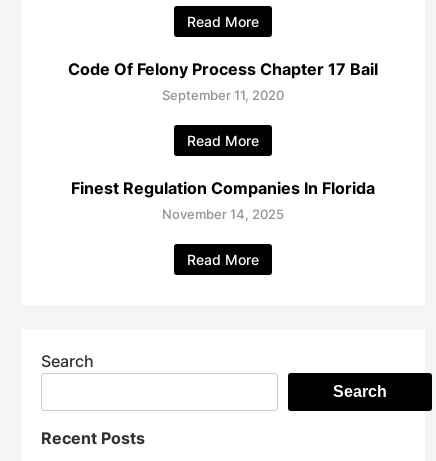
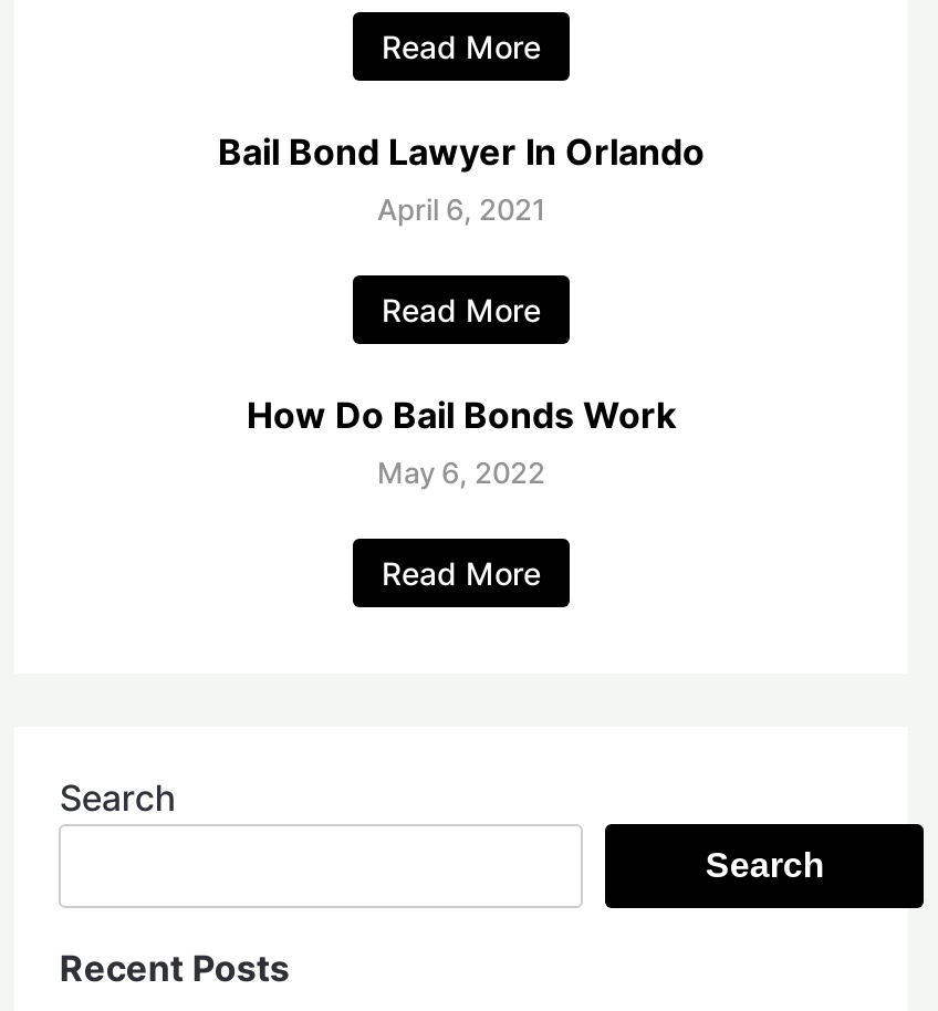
- Code Of Felony Process Chapter 17 Bail
- September 11, 2020
+ Bail Bond Lawyer In Orlando
+ April 6, 2021

- Finest Regulation Companies In Florida
- November 14, 2025
+ How Do Bail Bonds Work
+ May 6, 2022
